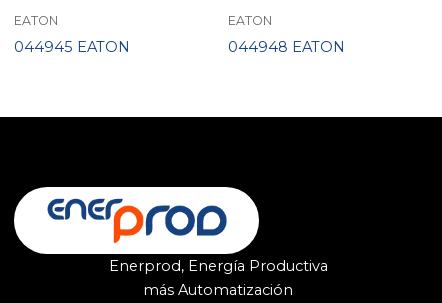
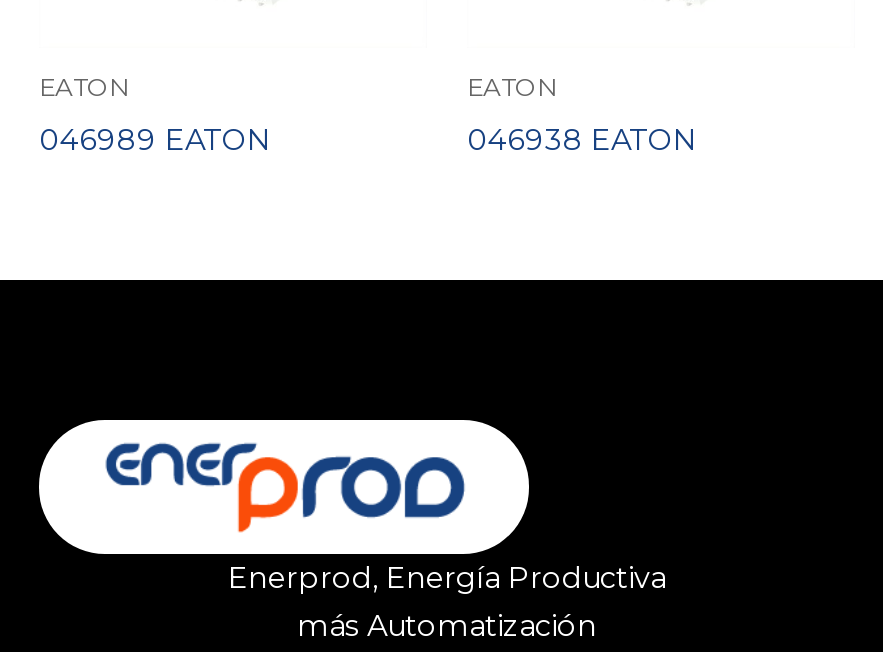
- 044945 EATON
+ 046989 EATON

- 044948 EATON
+ 046938 EATON
